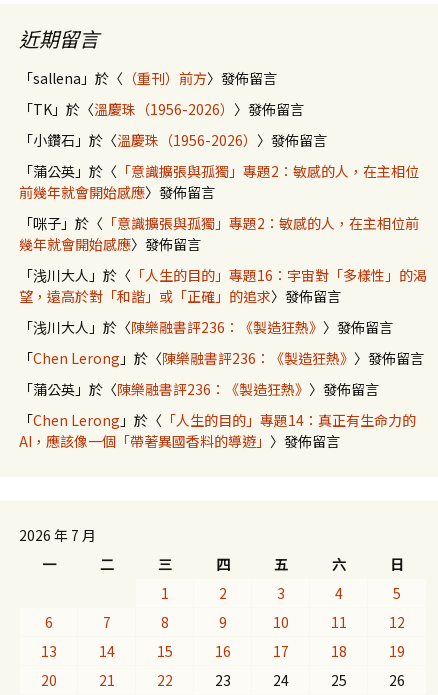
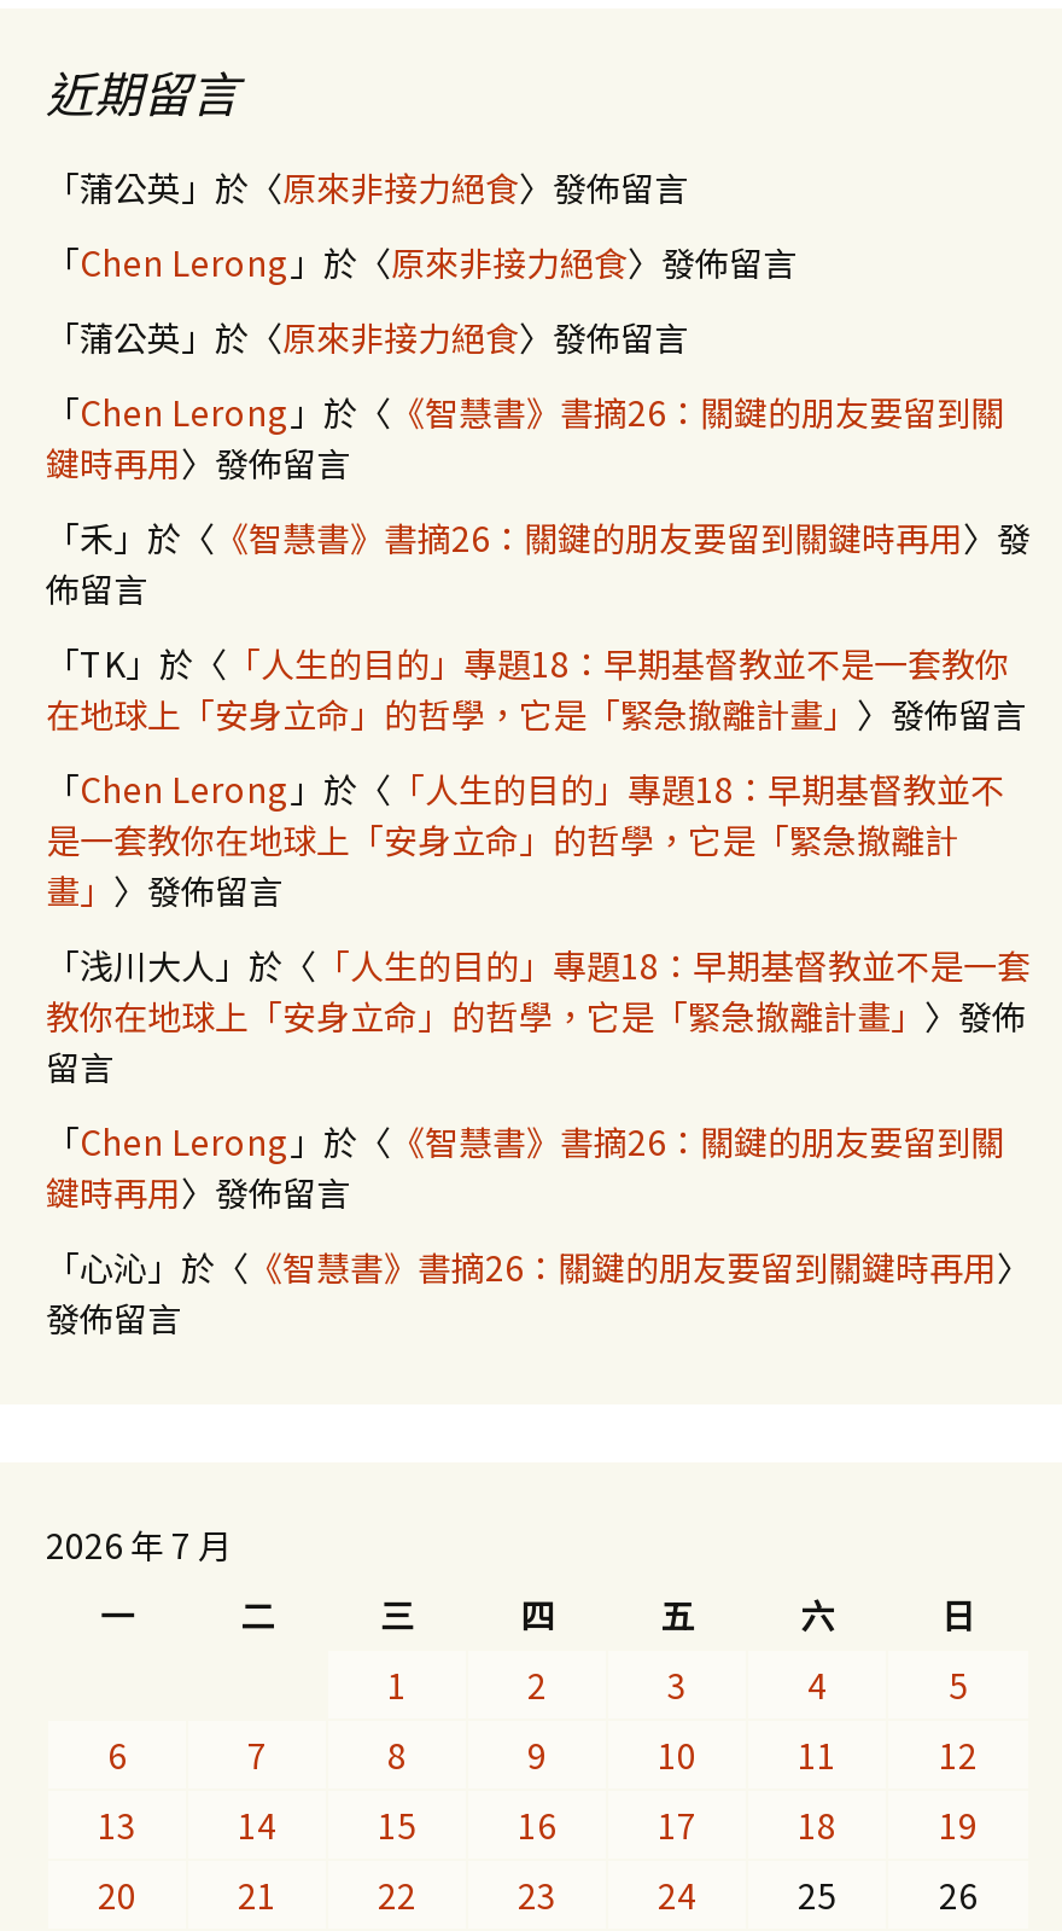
- 「sallena」於〈（重刊）前方〉發佈留言
+ 「蒲公英」於〈原來非接力絕食〉發佈留言

- 「TK」於〈溫慶珠（1956-2026）〉發佈留言
+ 「Chen Lerong」於〈原來非接力絕食〉發佈留言

- 「小鑽石」於〈溫慶珠（1956-2026）〉發佈留言
+ 「蒲公英」於〈原來非接力絕食〉發佈留言

- 「蒲公英」於〈「意識擴張與孤獨」專題2：敏感的人，在主相位
- 前幾年就會開始感應〉發佈留言
+ 「Chen Lerong」於〈《智慧書》書摘26：關鍵的朋友要留到關
+ 鍵時再用〉發佈留言

- 「咪子」於〈「意識擴張與孤獨」專題2：敏感的人，在主相位前
- 幾年就會開始感應〉發佈留言
+ 「禾」於〈《智慧書》書摘26：關鍵的朋友要留到關鍵時再用〉發
+ 佈留言

- 「浅川大人」於〈「人生的目的」專題16：宇宙對「多樣性」的渴
- 望，遠高於對「和諧」或「正確」的追求〉發佈留言
+ 「TK」於〈「人生的目的」專題18：早期基督教並不是一套教你
+ 在地球上「安身立命」的哲學，它是「緊急撤離計畫」〉發佈留言

- 「浅川大人」於〈陳樂融書評236：《製造狂熱》〉發佈留言
+ 「Chen Lerong」於〈「人生的目的」專題18：早期基督教並不
+ 是一套教你在地球上「安身立命」的哲學，它是「緊急撤離計
+ 畫」〉發佈留言

- 「Chen Lerong」於〈陳樂融書評236：《製造狂熱》〉發佈留言
+ 「浅川大人」於〈「人生的目的」專題18：早期基督教並不是一套
+ 教你在地球上「安身立命」的哲學，它是「緊急撤離計畫」〉發佈
+ 留言

- 「蒲公英」於〈陳樂融書評236：《製造狂熱》〉發佈留言
+ 「Chen Lerong」於〈《智慧書》書摘26：關鍵的朋友要留到關
+ 鍵時再用〉發佈留言

- 「Chen Lerong」於〈「人生的目的」專題14：真正有生命力的
- AI，應該像一個「帶著異國香料的導遊」〉發佈留言
+ 「心沁」於〈《智慧書》書摘26：關鍵的朋友要留到關鍵時再用〉
+ 發佈留言
